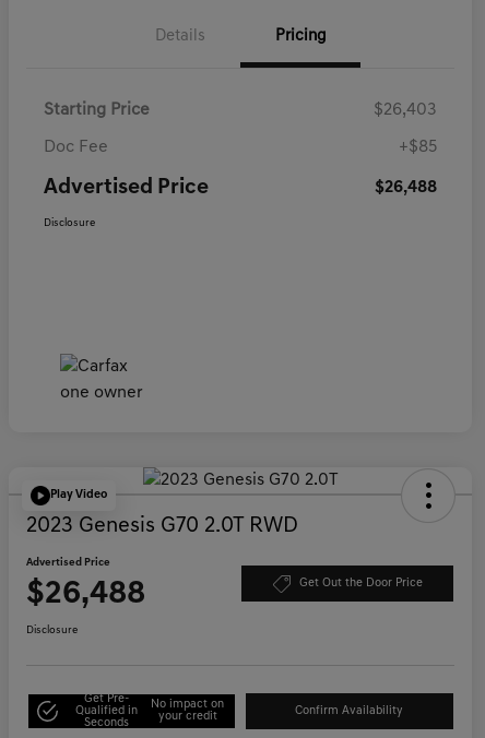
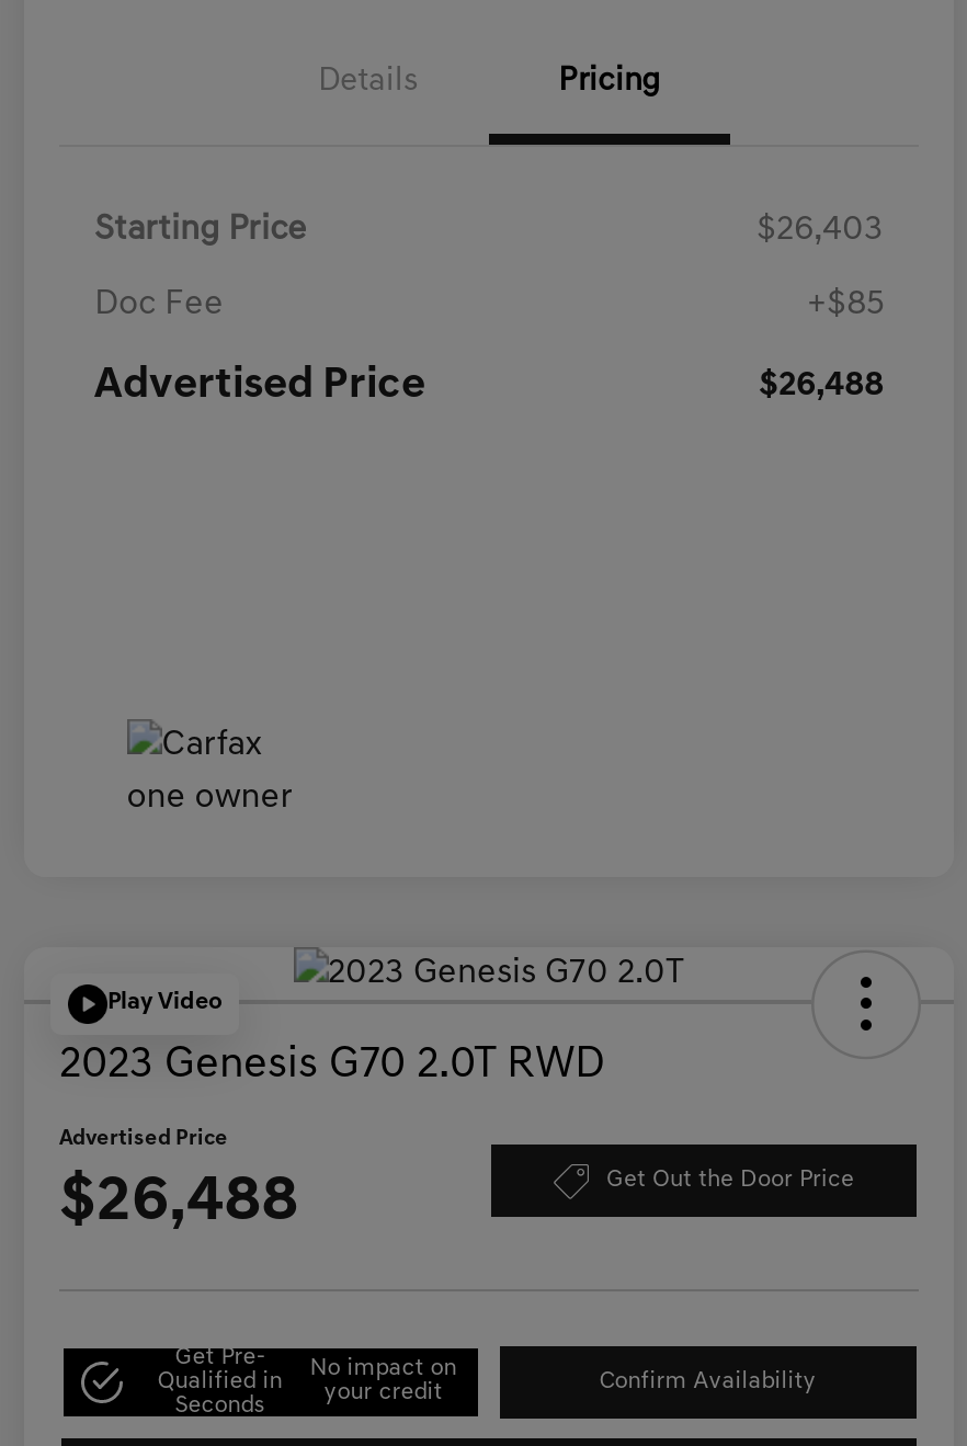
- Disclosure

- Disclosure
